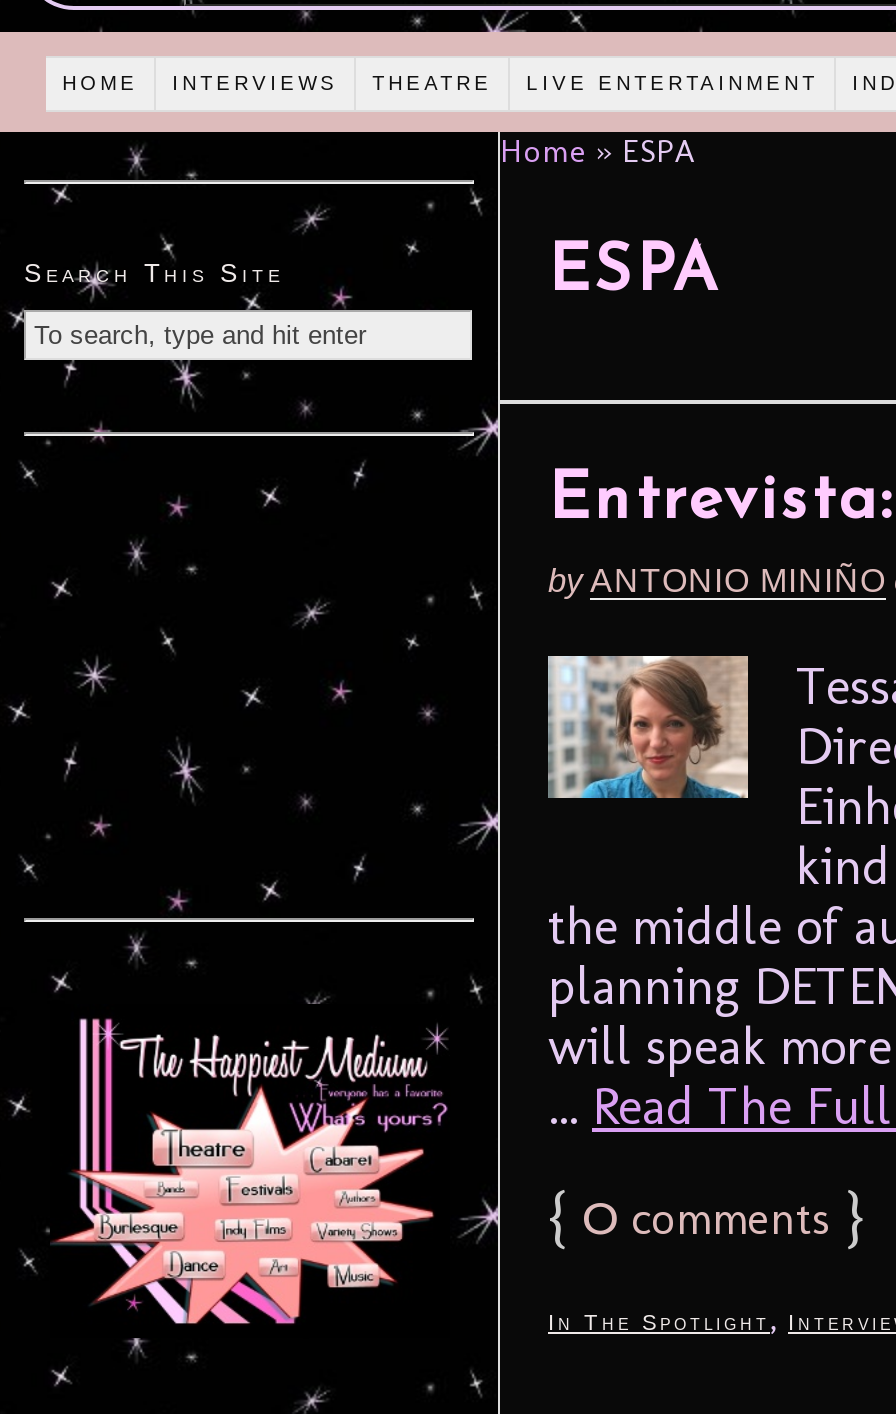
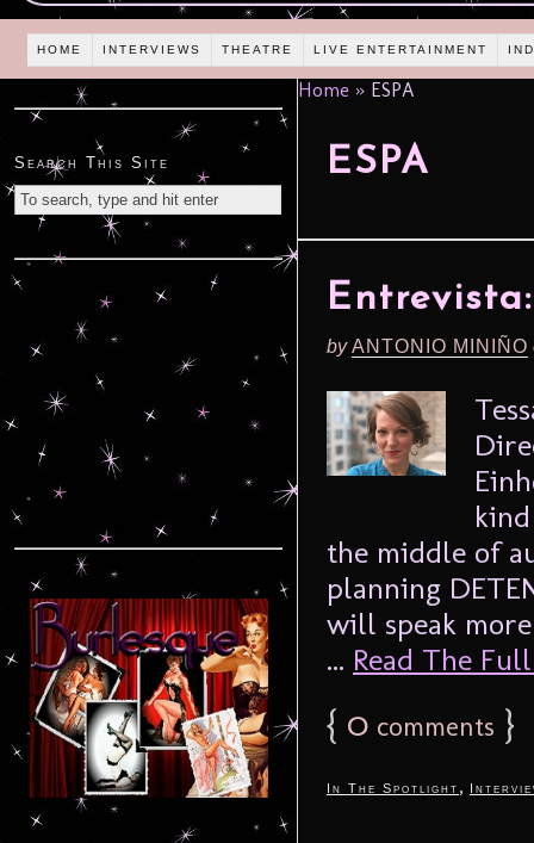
- [image]
+ [image]
